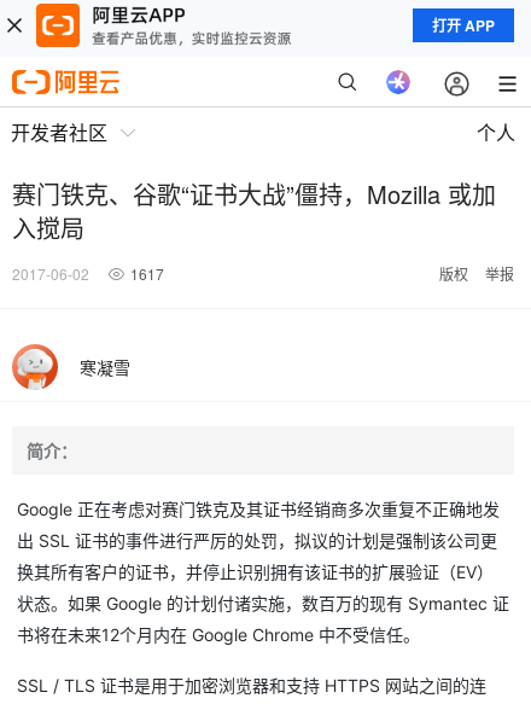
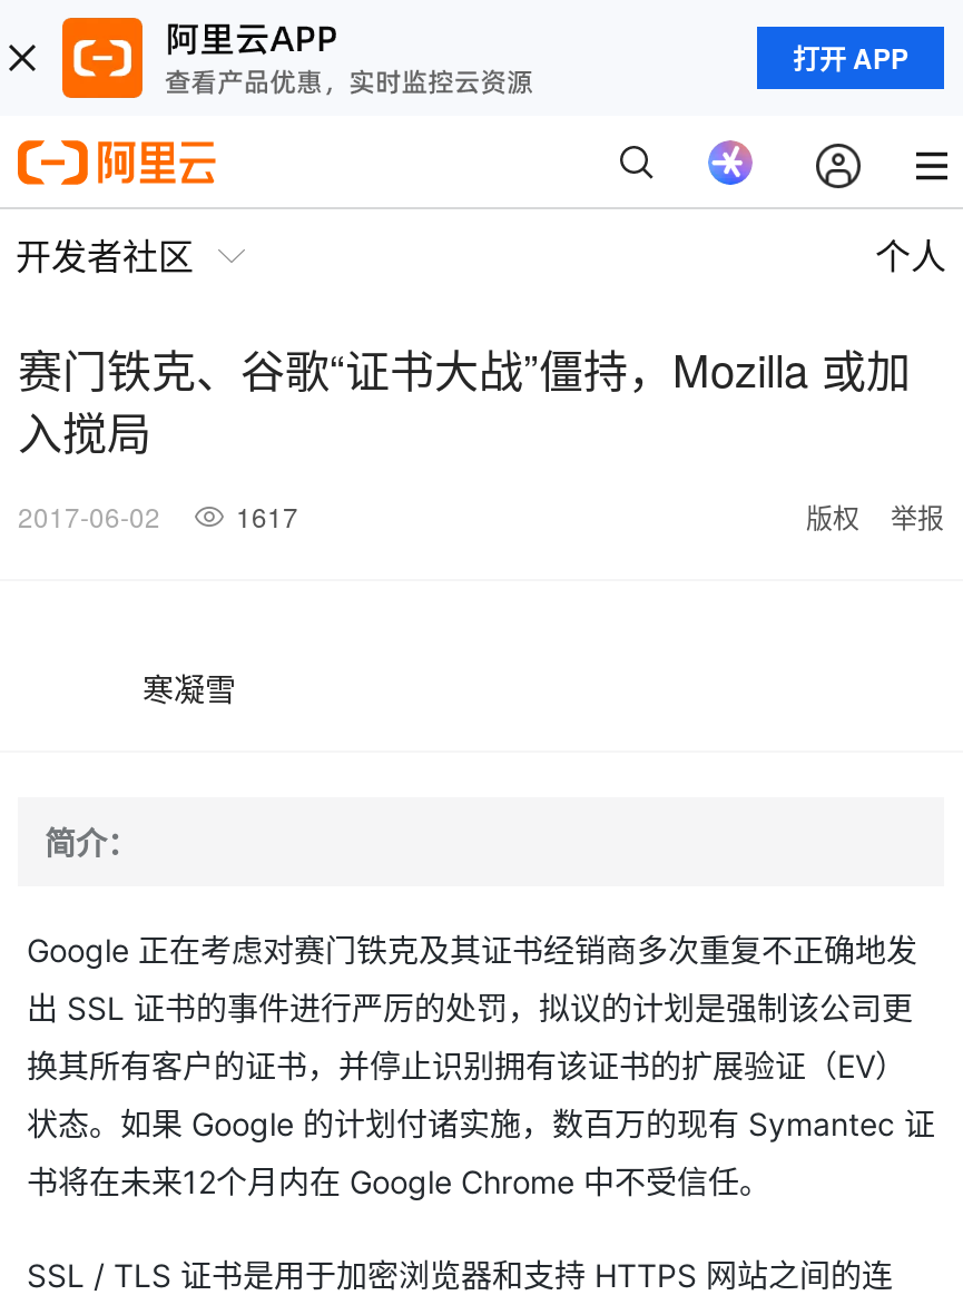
- [image]
